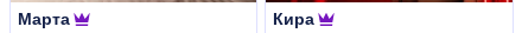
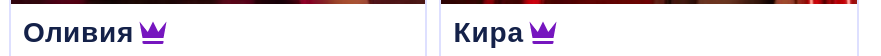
- Марта
+ Оливия
